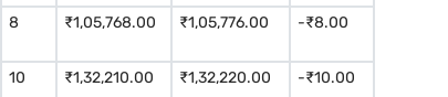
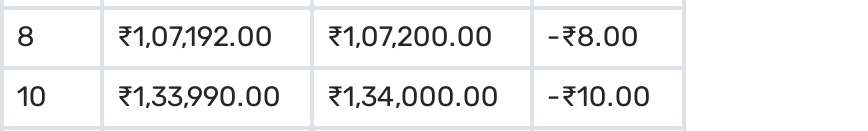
- ₹1,05,768.00
+ ₹1,07,192.00

- ₹1,05,776.00
+ ₹1,07,200.00

- ₹1,32,210.00
+ ₹1,33,990.00

- ₹1,32,220.00
+ ₹1,34,000.00
